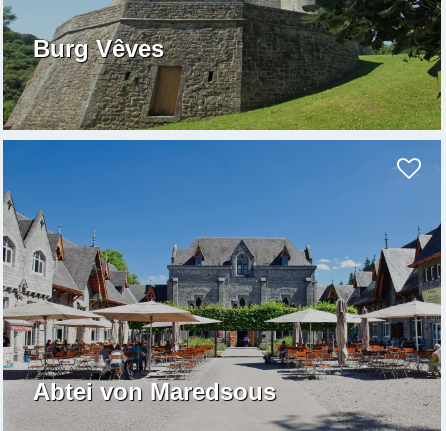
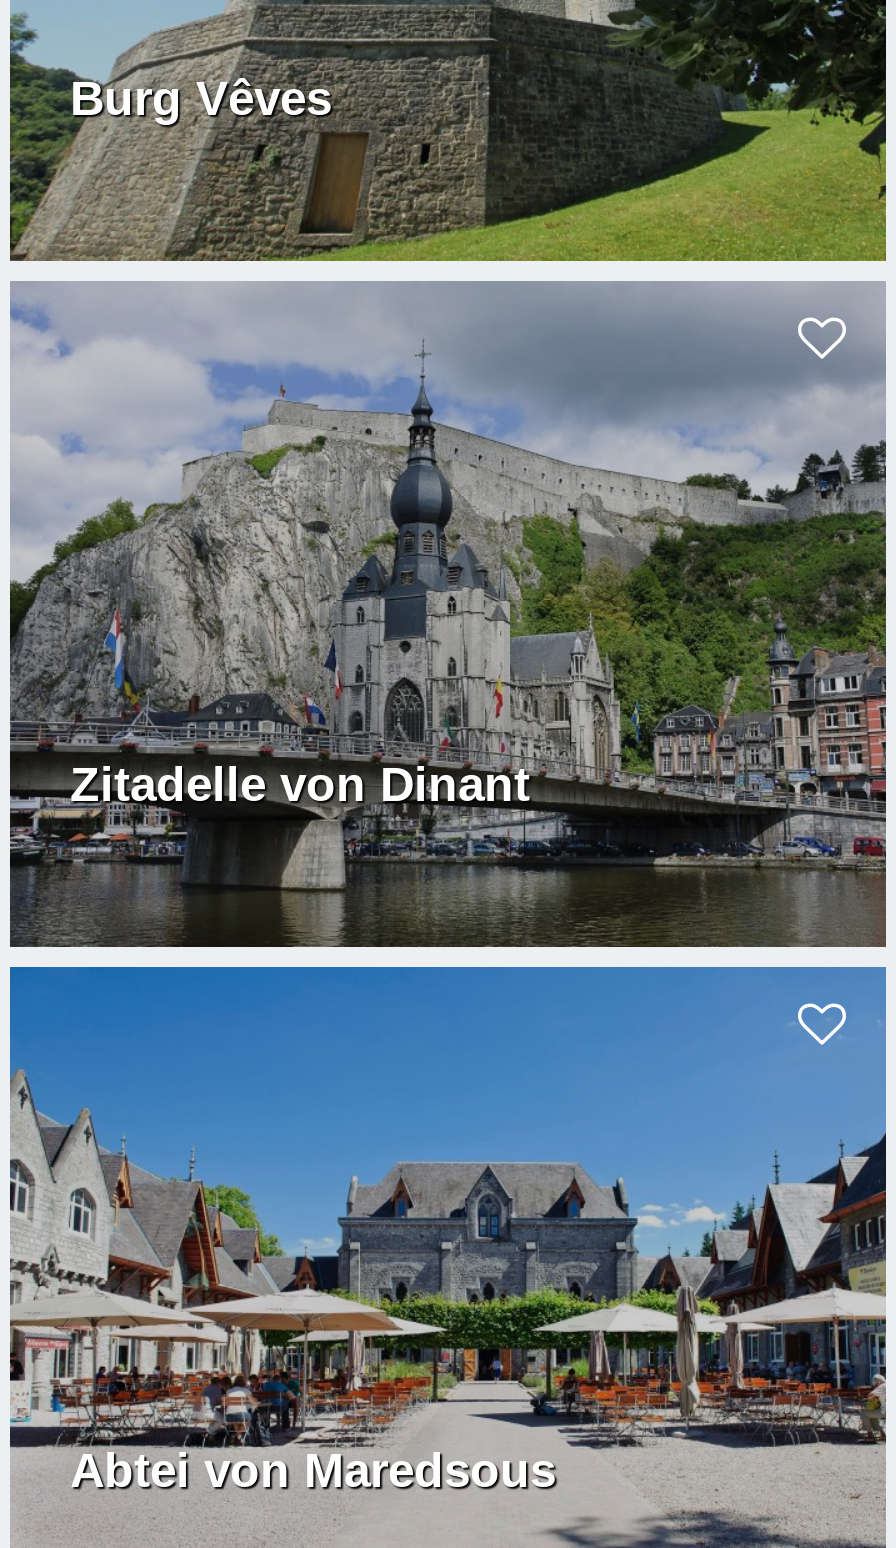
+ [image]
+ Zitadelle von Dinant
